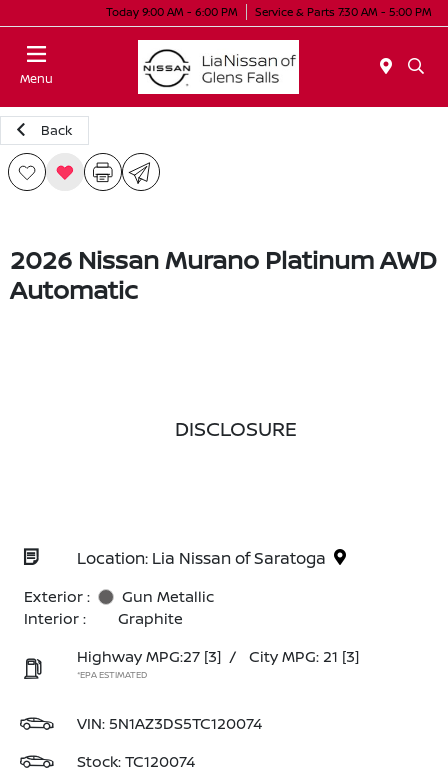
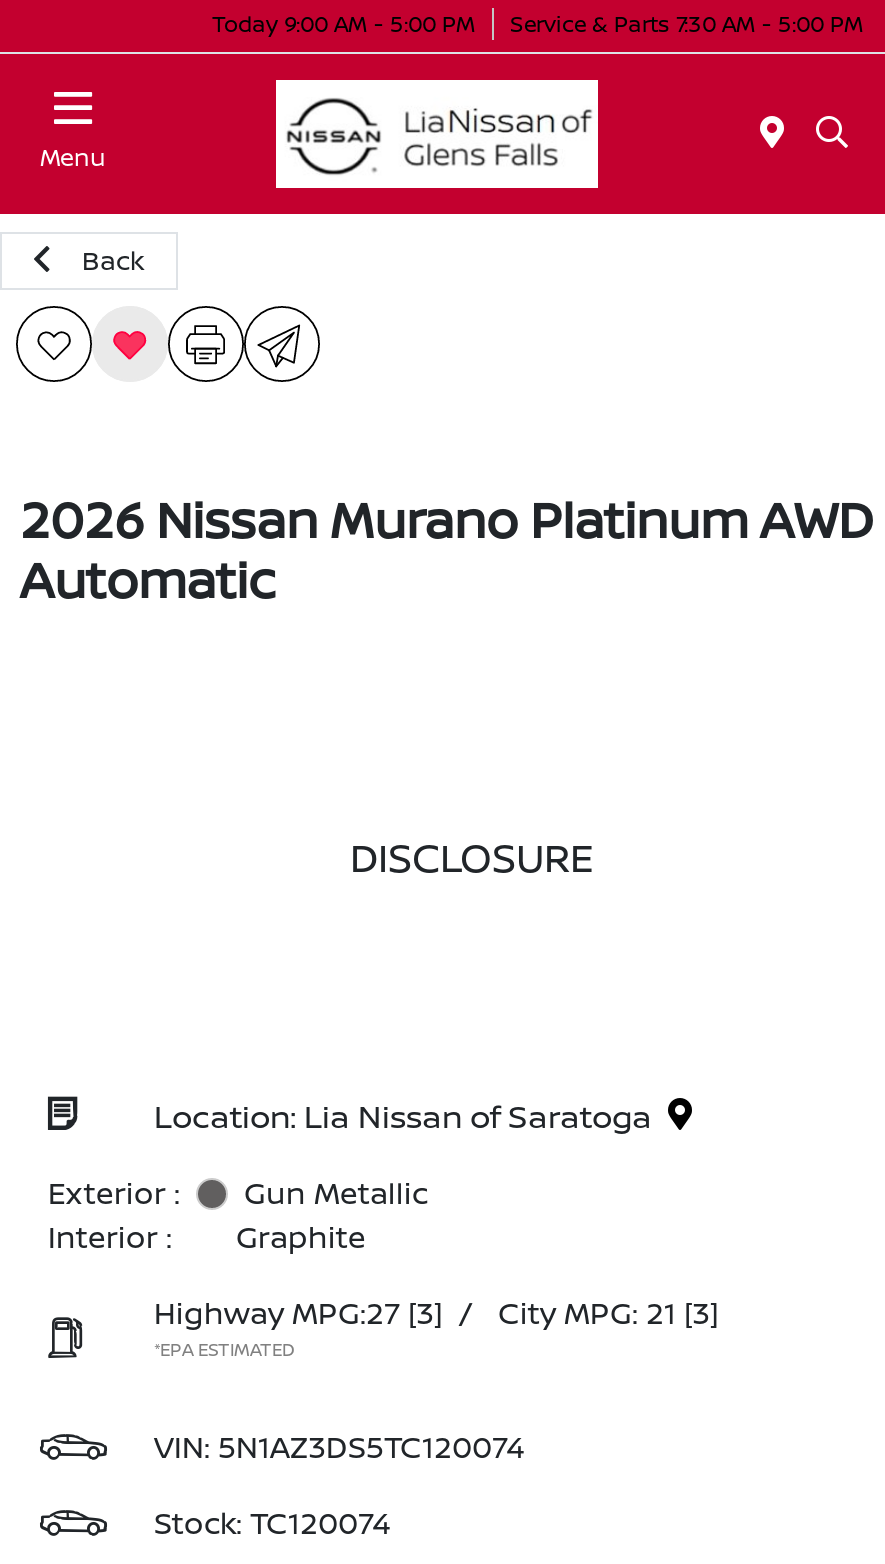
- Today 9:00 AM - 6:00 PM Service & Parts 7:30 AM - 5:00 PM
+ Today 9:00 AM - 5:00 PM Service & Parts 7:30 AM - 5:00 PM
